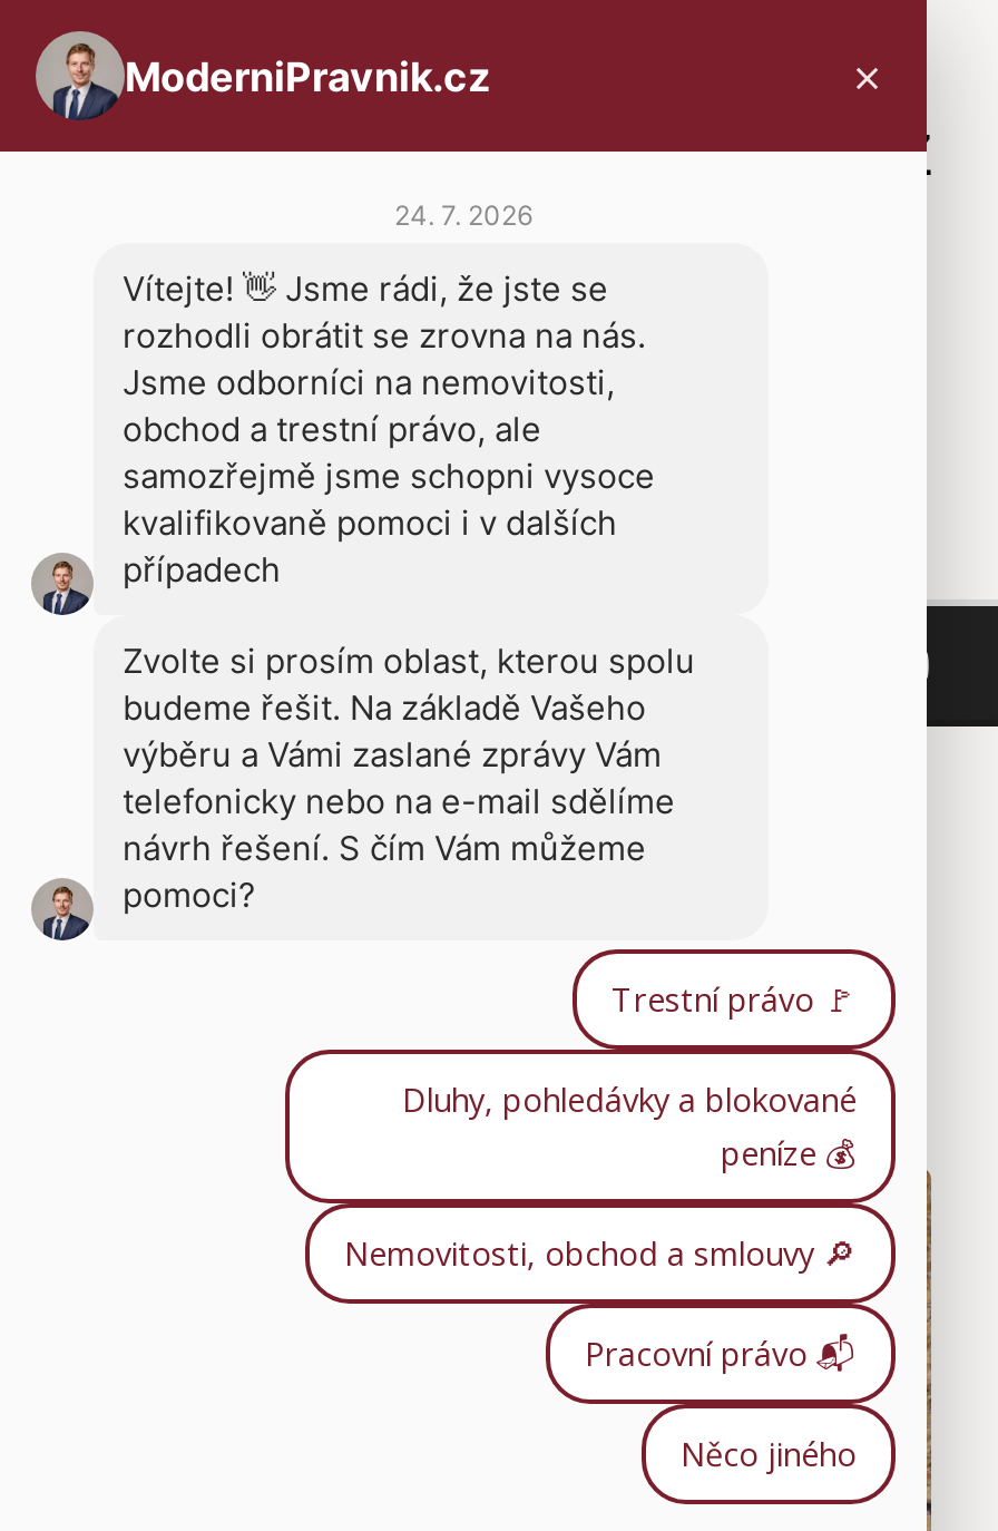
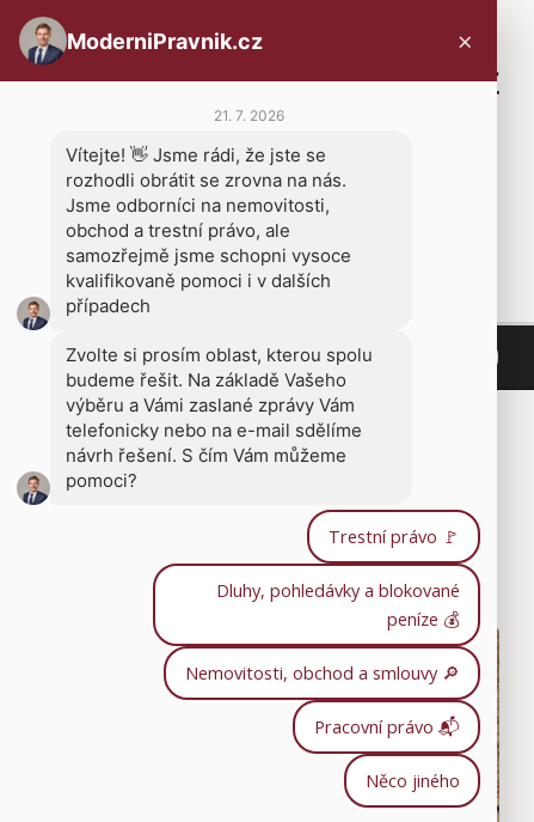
- 24. 7. 2026
+ 21. 7. 2026
